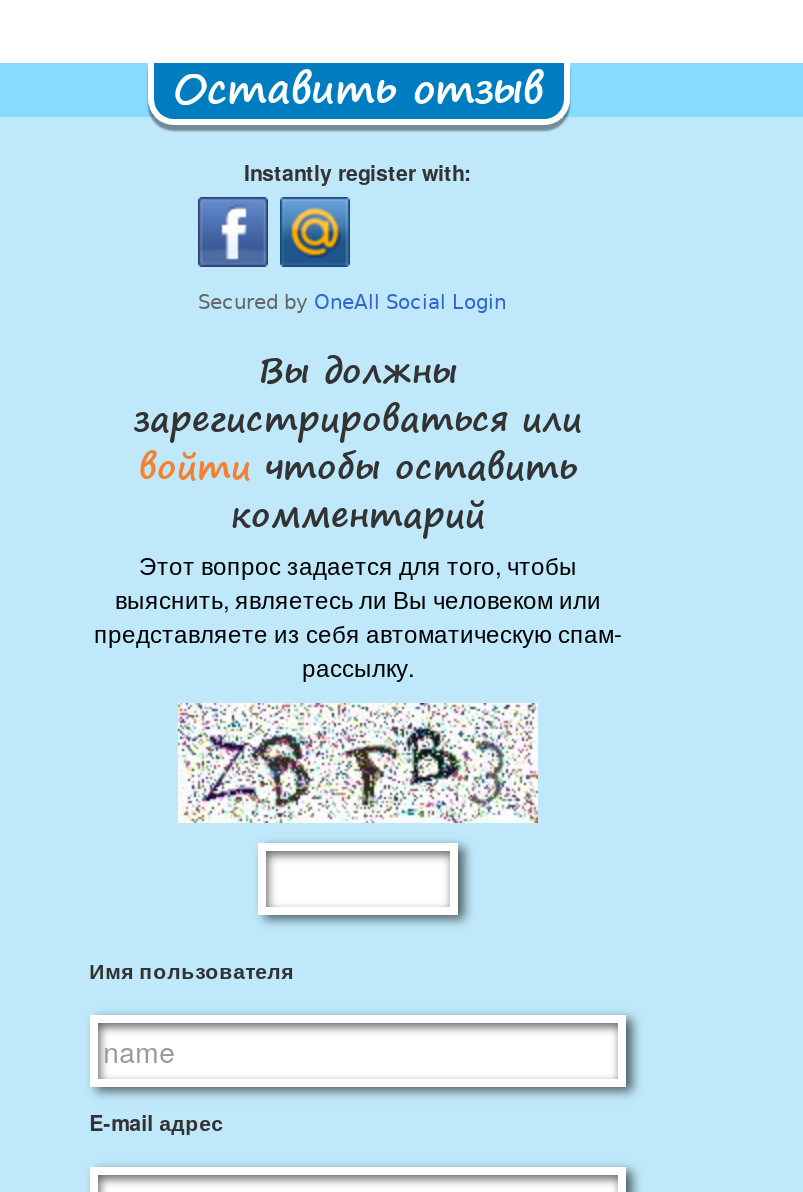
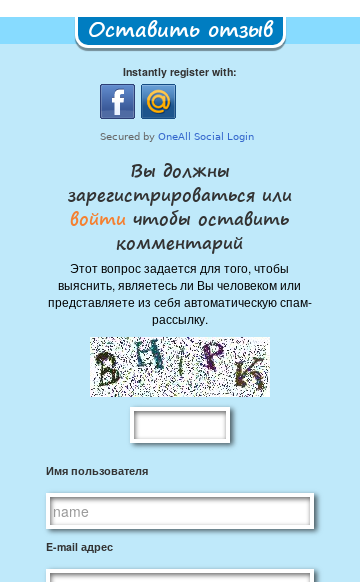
- [image]
+ [image]
